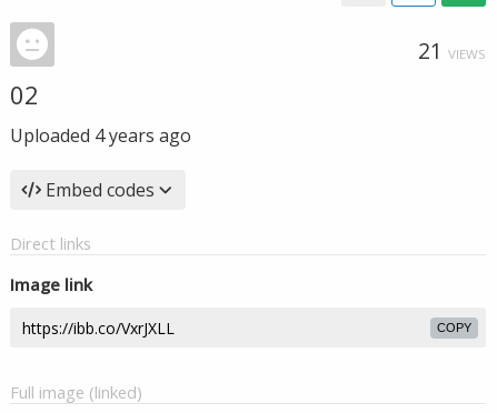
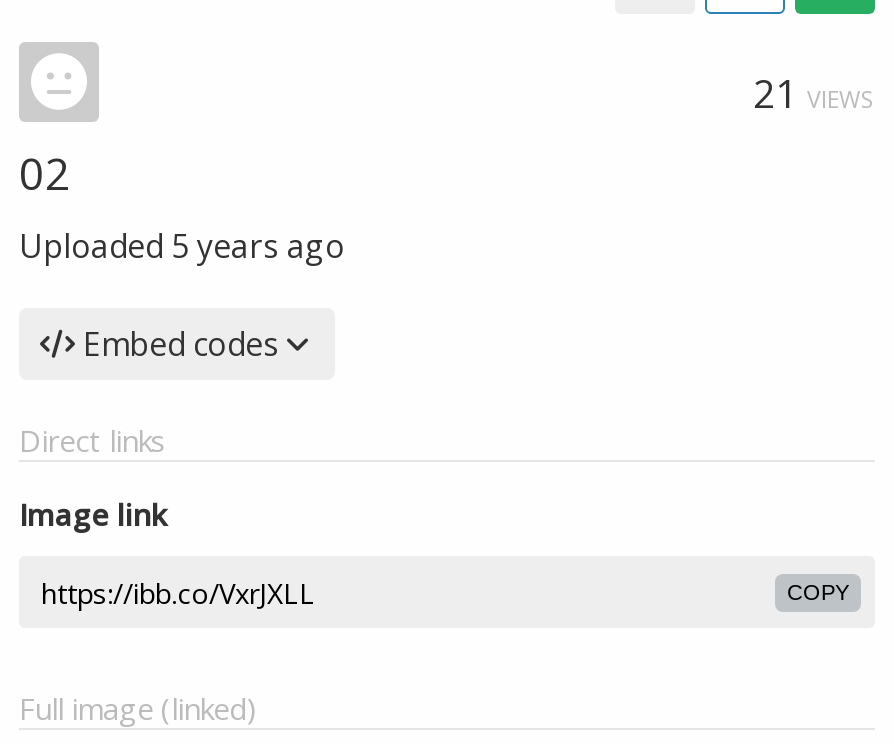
- Uploaded 4 years ago
+ Uploaded 5 years ago
